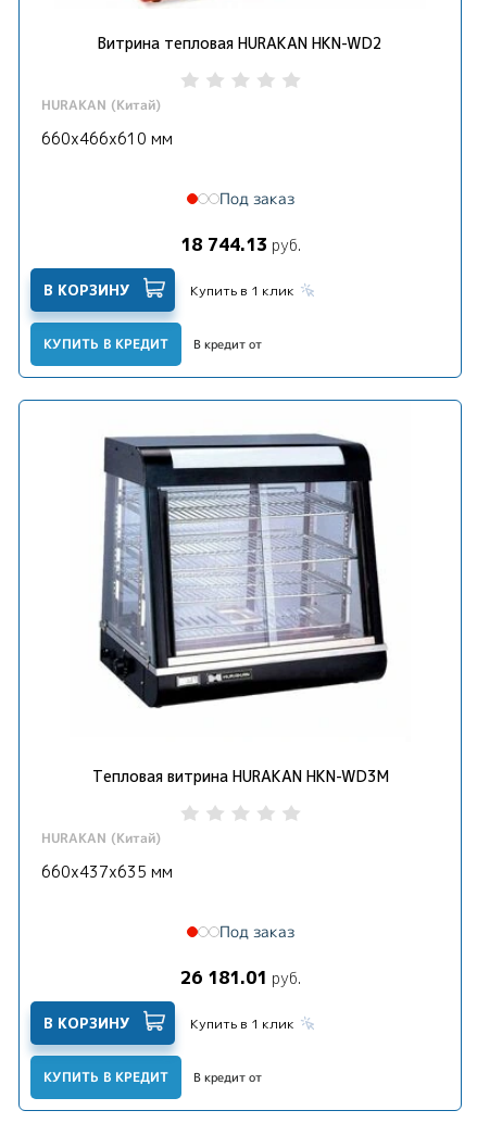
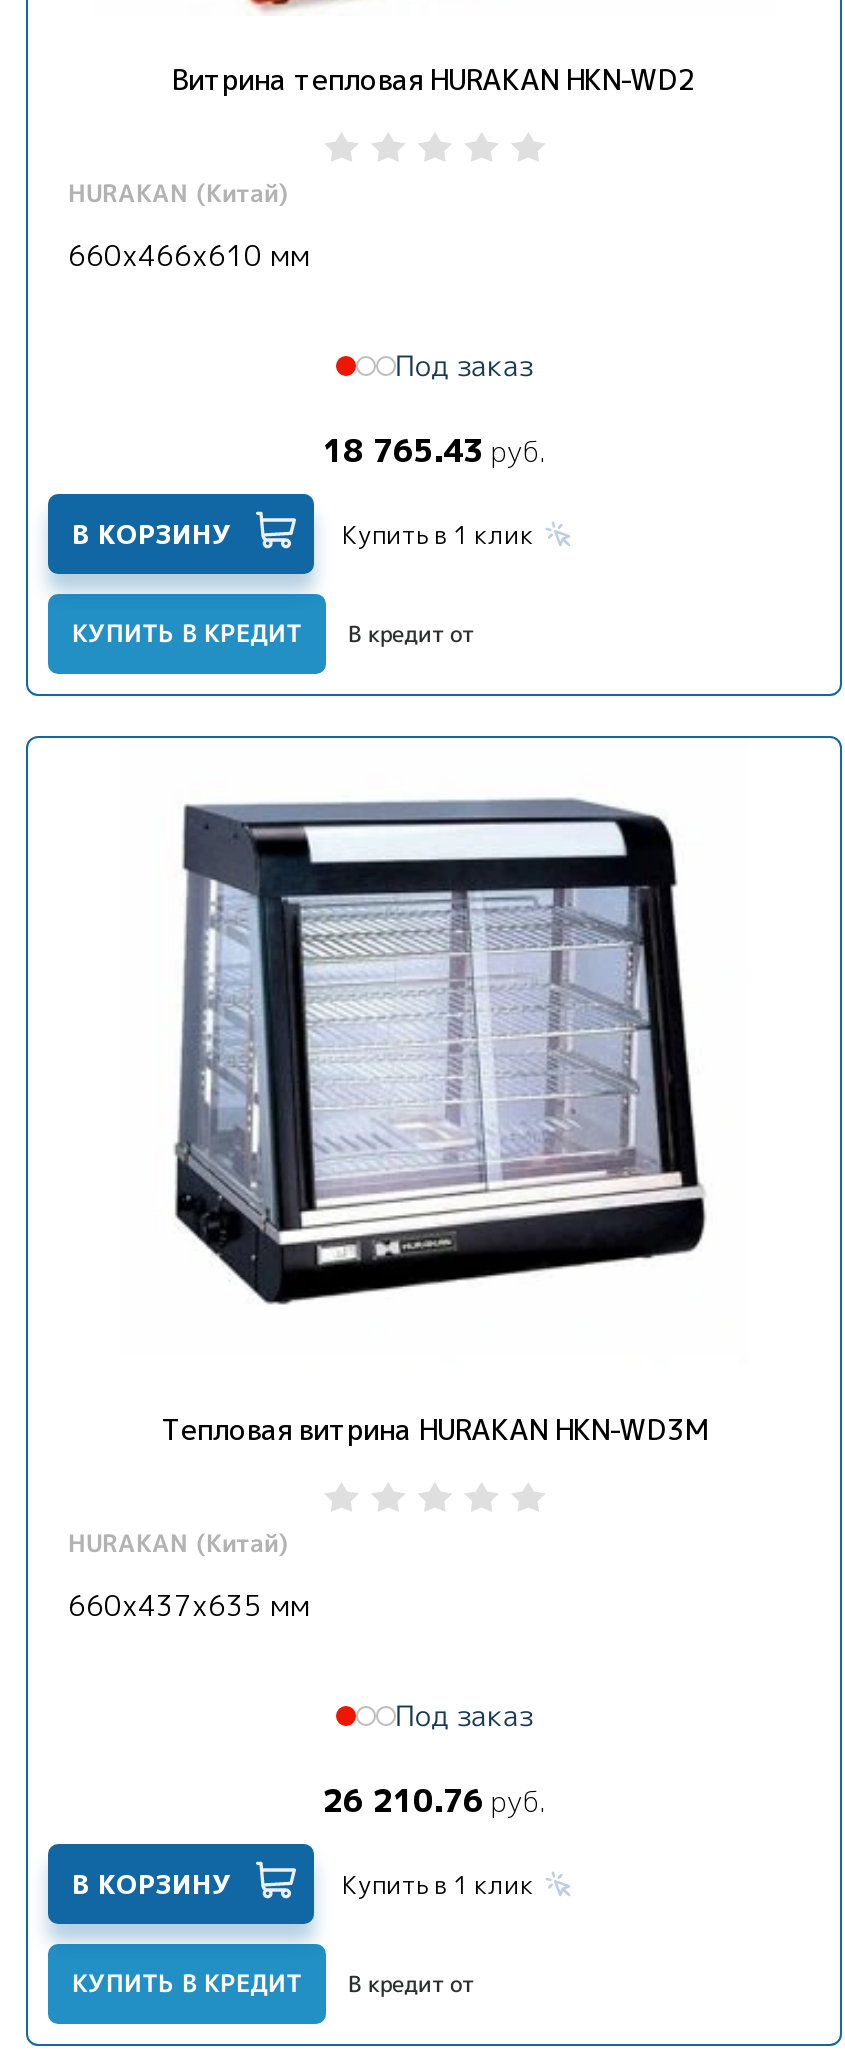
- 18 744.13 руб.
+ 18 765.43 руб.

- 26 181.01 руб.
+ 26 210.76 руб.
